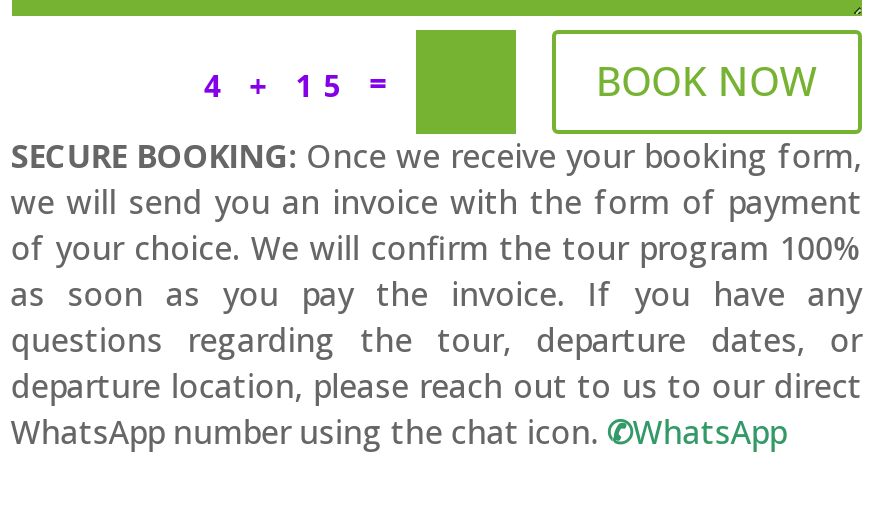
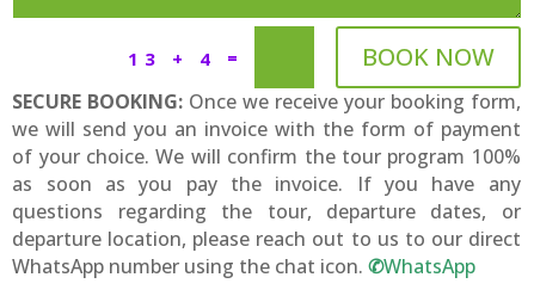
- 4 + 15 =
+ 13 + 4 =
